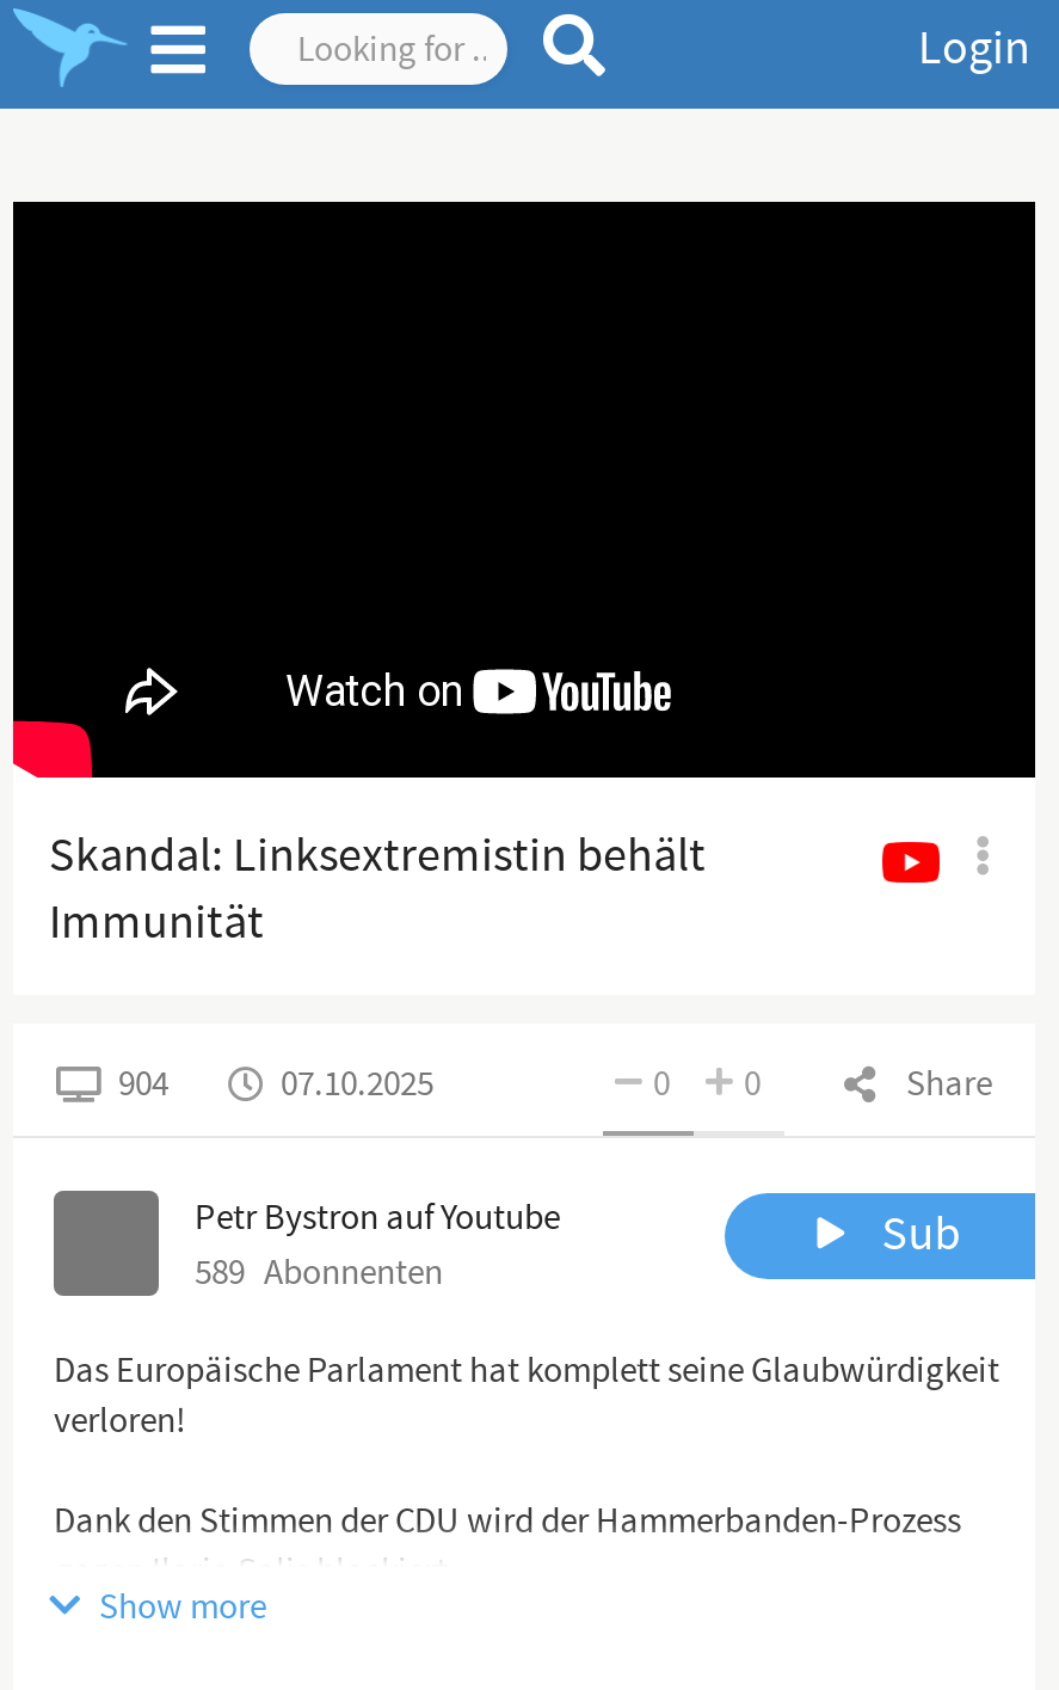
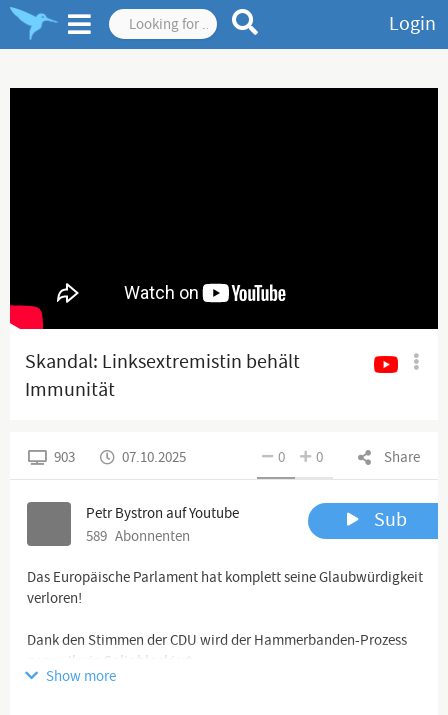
- 904
+ 903
